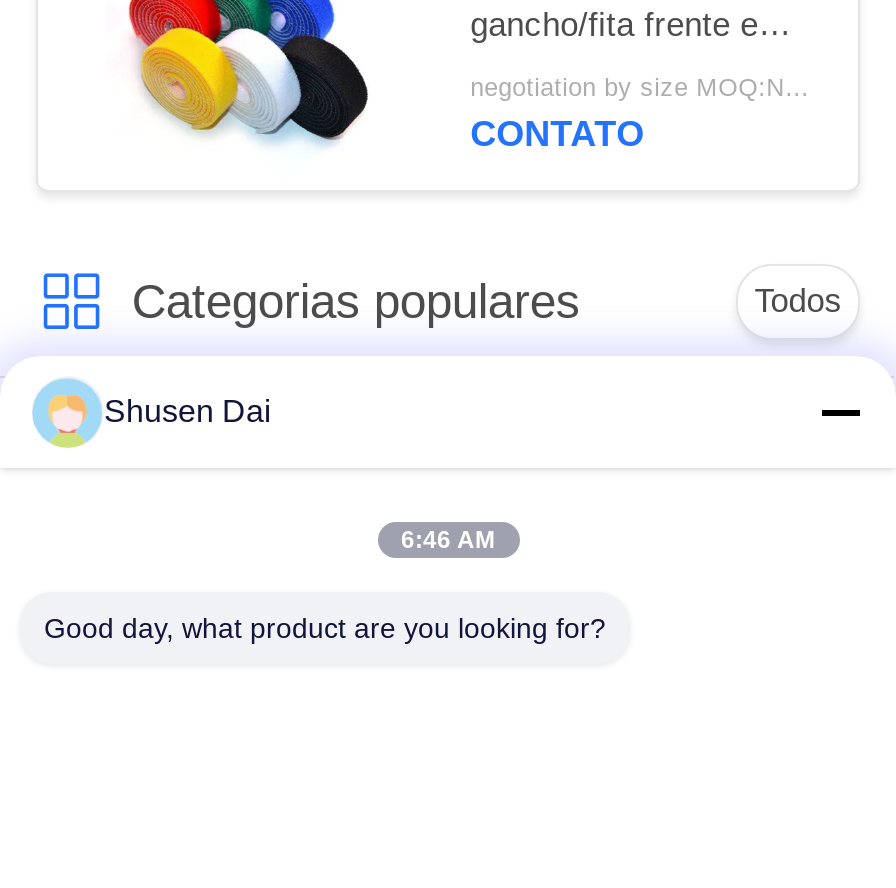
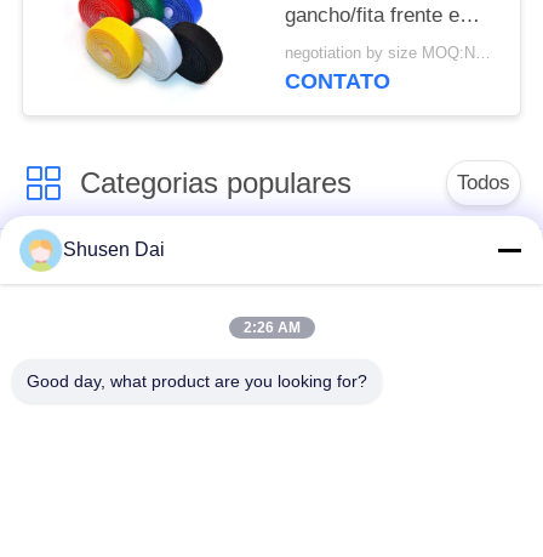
- 6:46 AM
+ 2:26 AM
